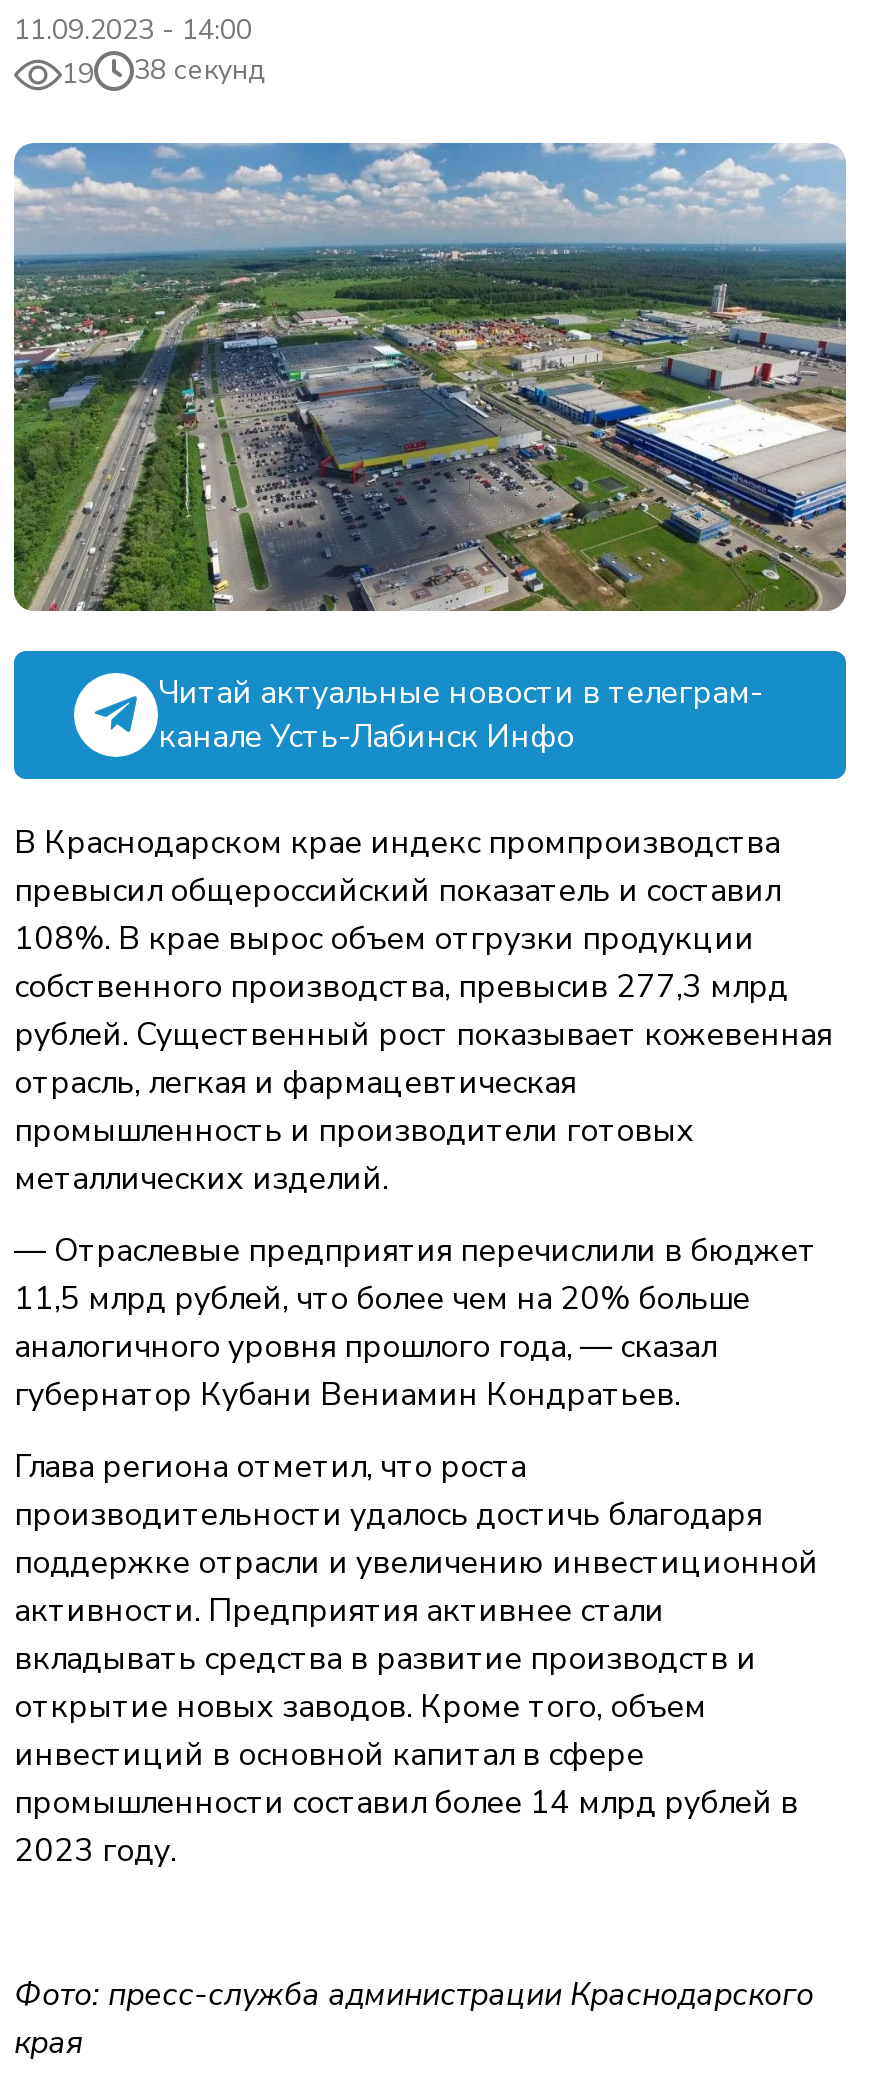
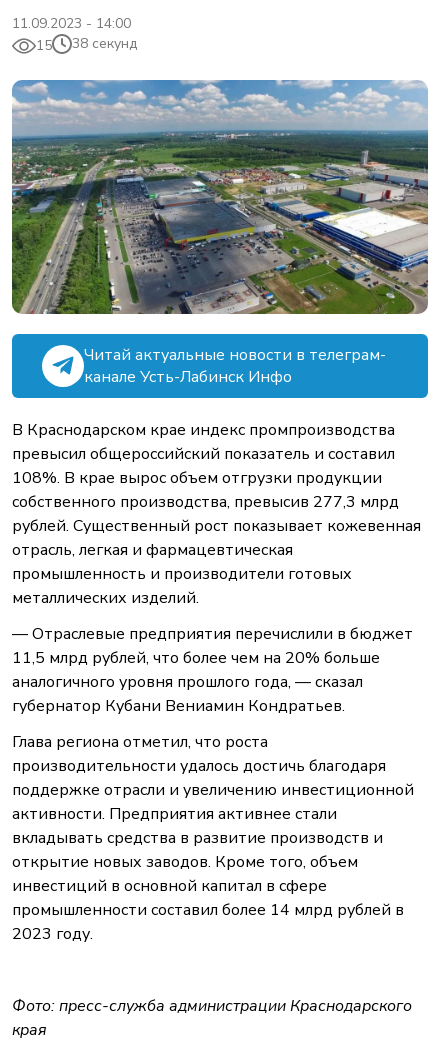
- 19 38 секунд
+ 15 38 секунд
